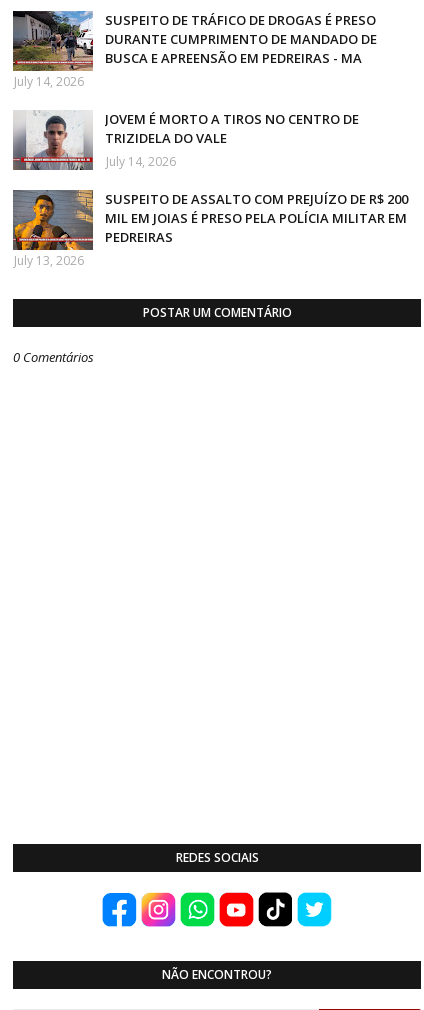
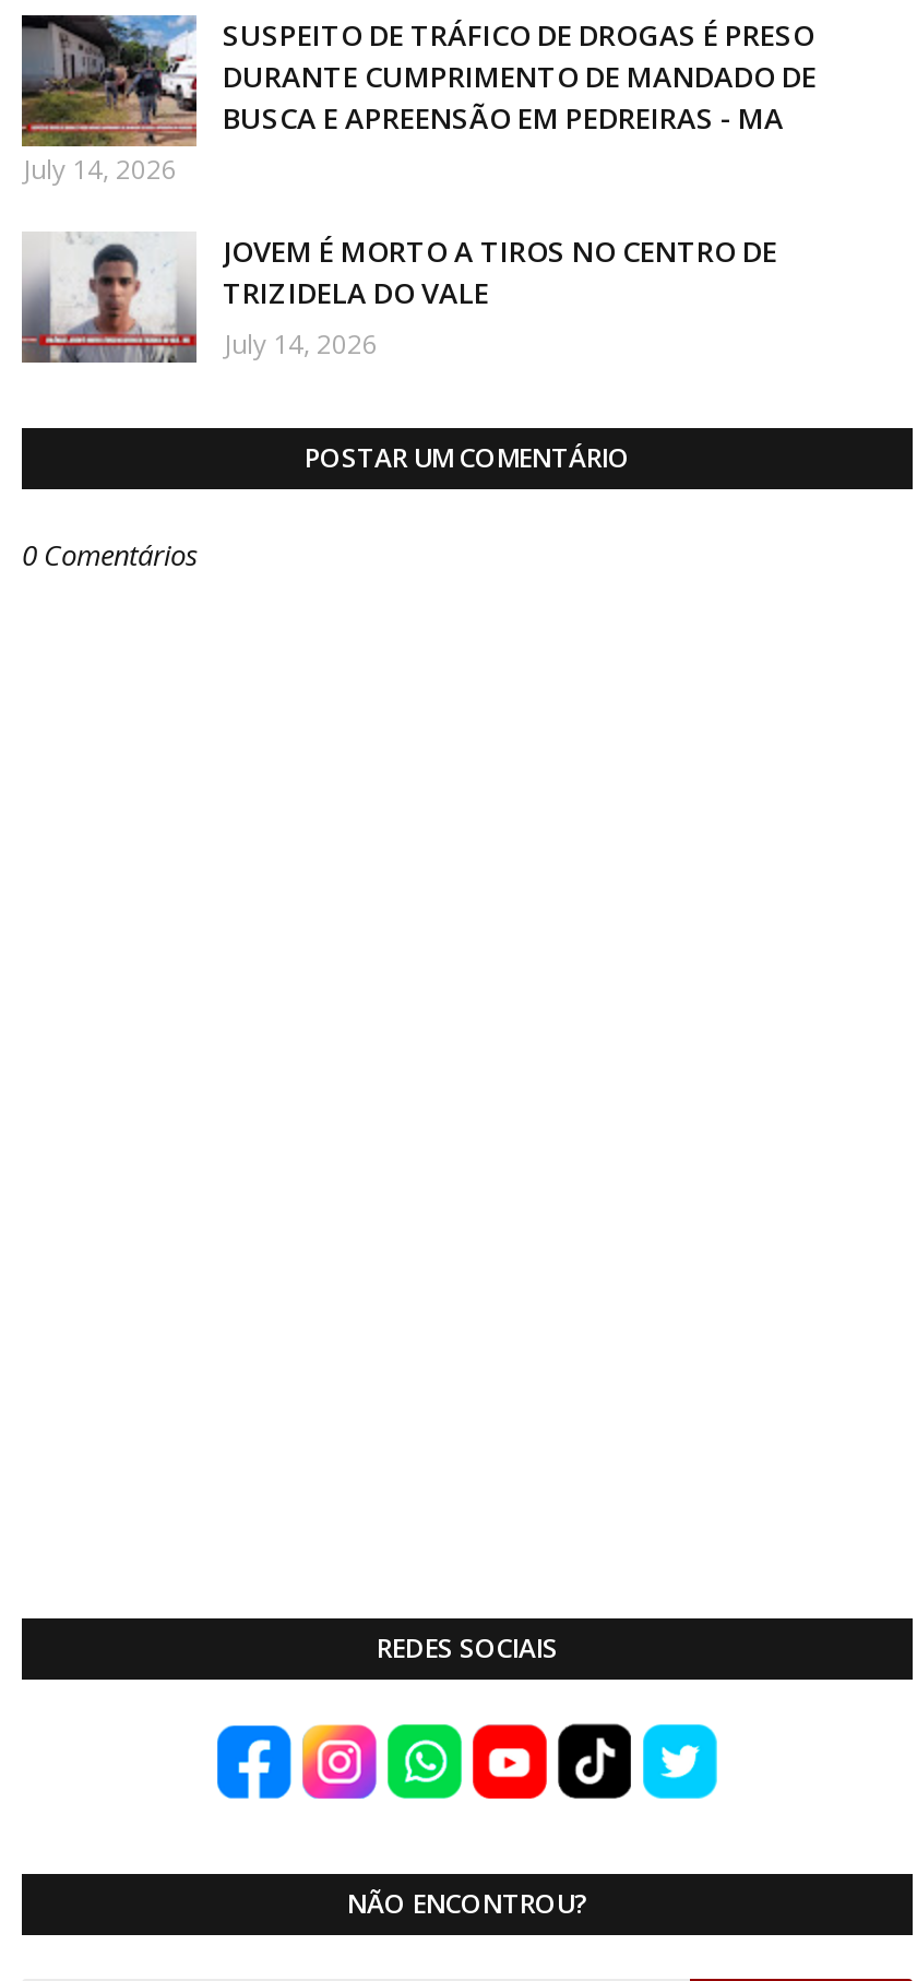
- [image]
- SUSPEITO DE ASSALTO COM PREJUÍZO DE R$ 200
- MIL EM JOIAS É PRESO PELA POLÍCIA MILITAR EM
- PEDREIRAS
- July 13, 2026
